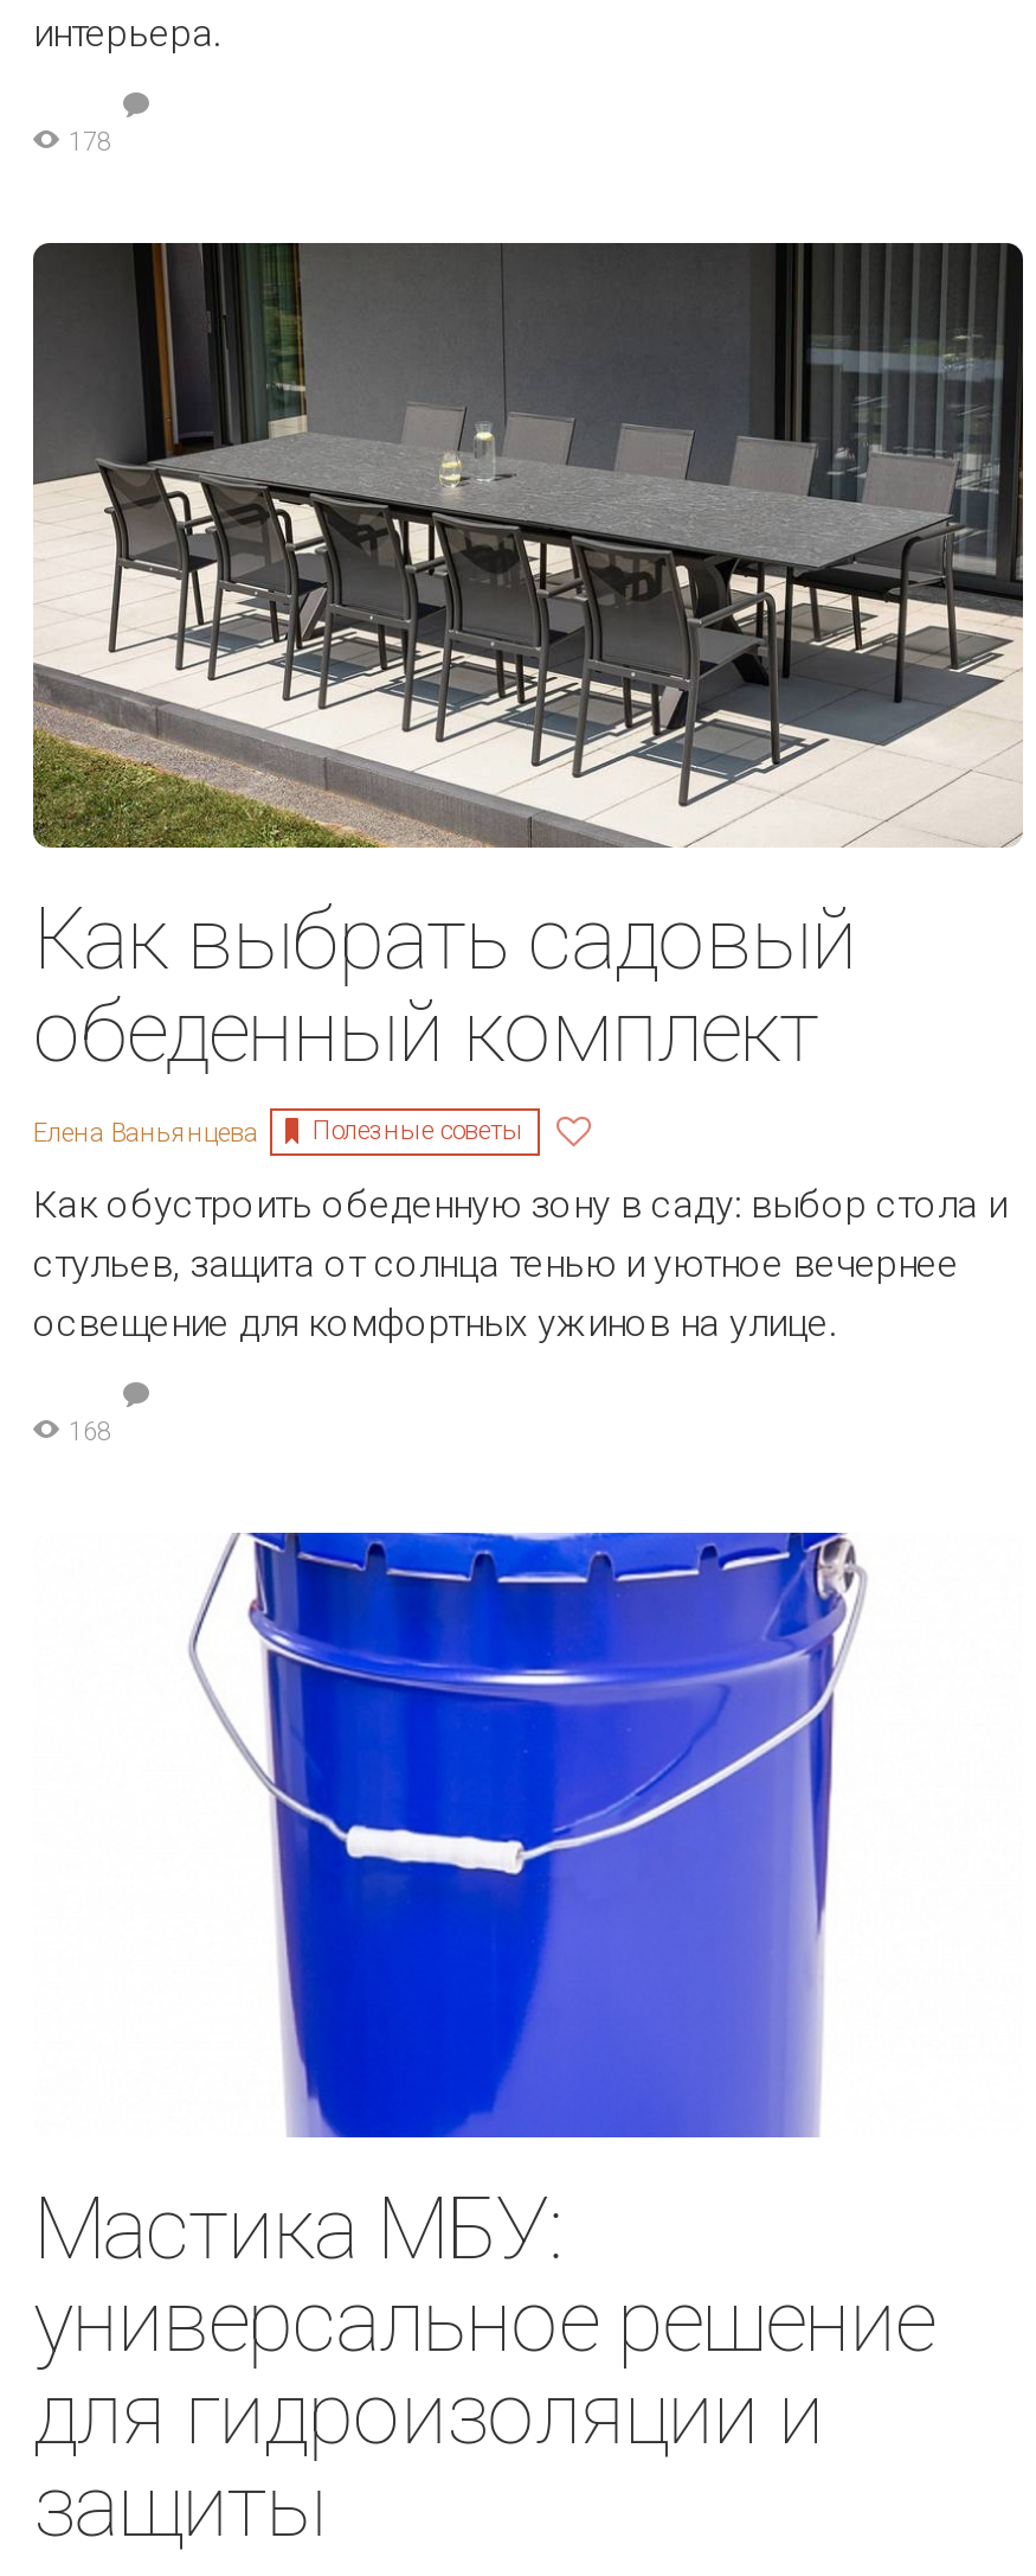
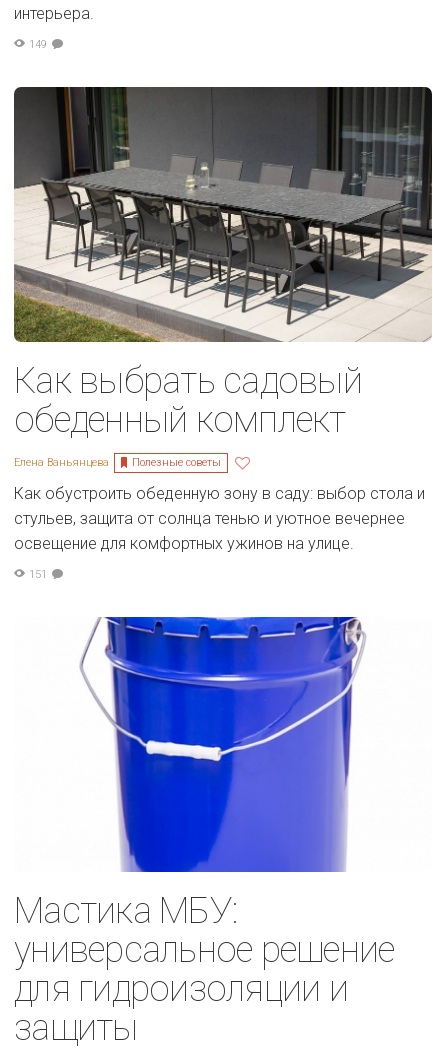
- 178
+ 149

- 168
+ 151
